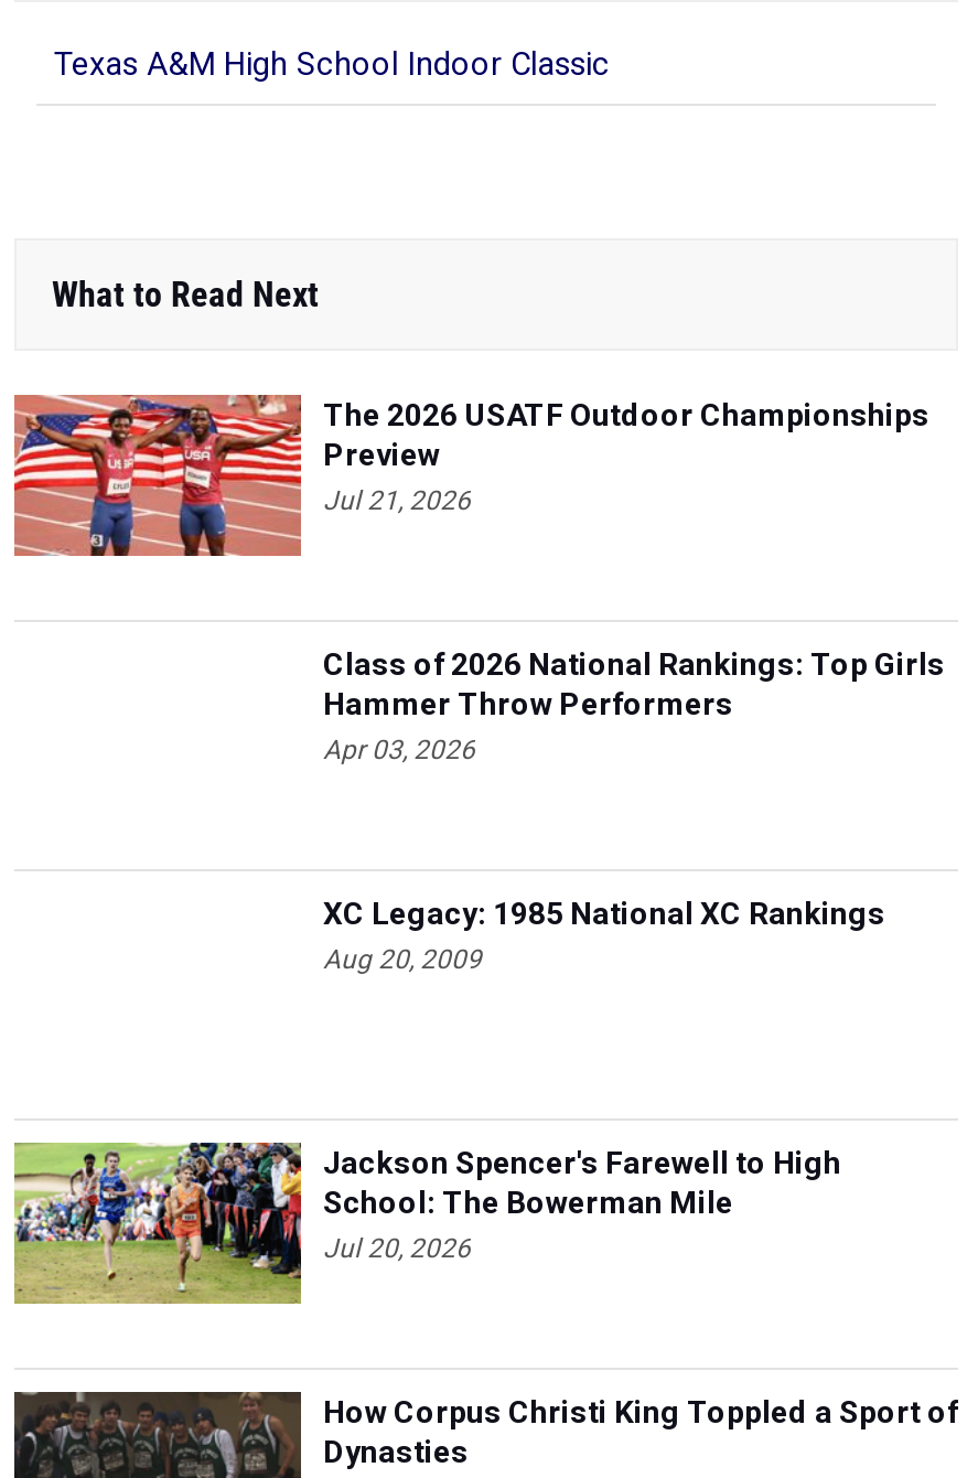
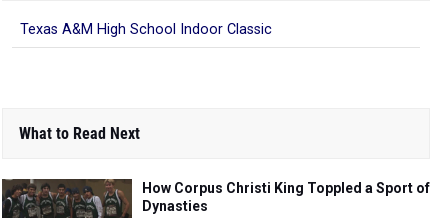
- [image]
- The 2026 USATF Outdoor Championships
- Preview
- Jul 21, 2026

- Class of 2026 National Rankings: Top Girls
- Hammer Throw Performers
- Apr 03, 2026

- XC Legacy: 1985 National XC Rankings
- Aug 20, 2009

- [image]
- Jackson Spencer's Farewell to High
- School: The Bowerman Mile
- Jul 20, 2026
